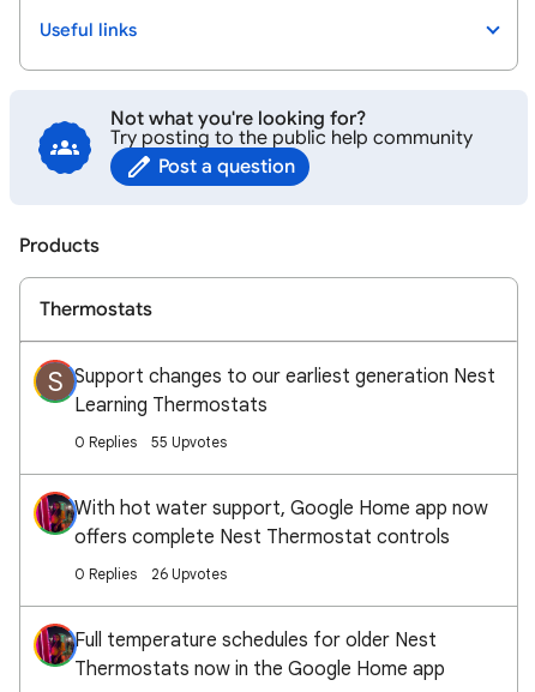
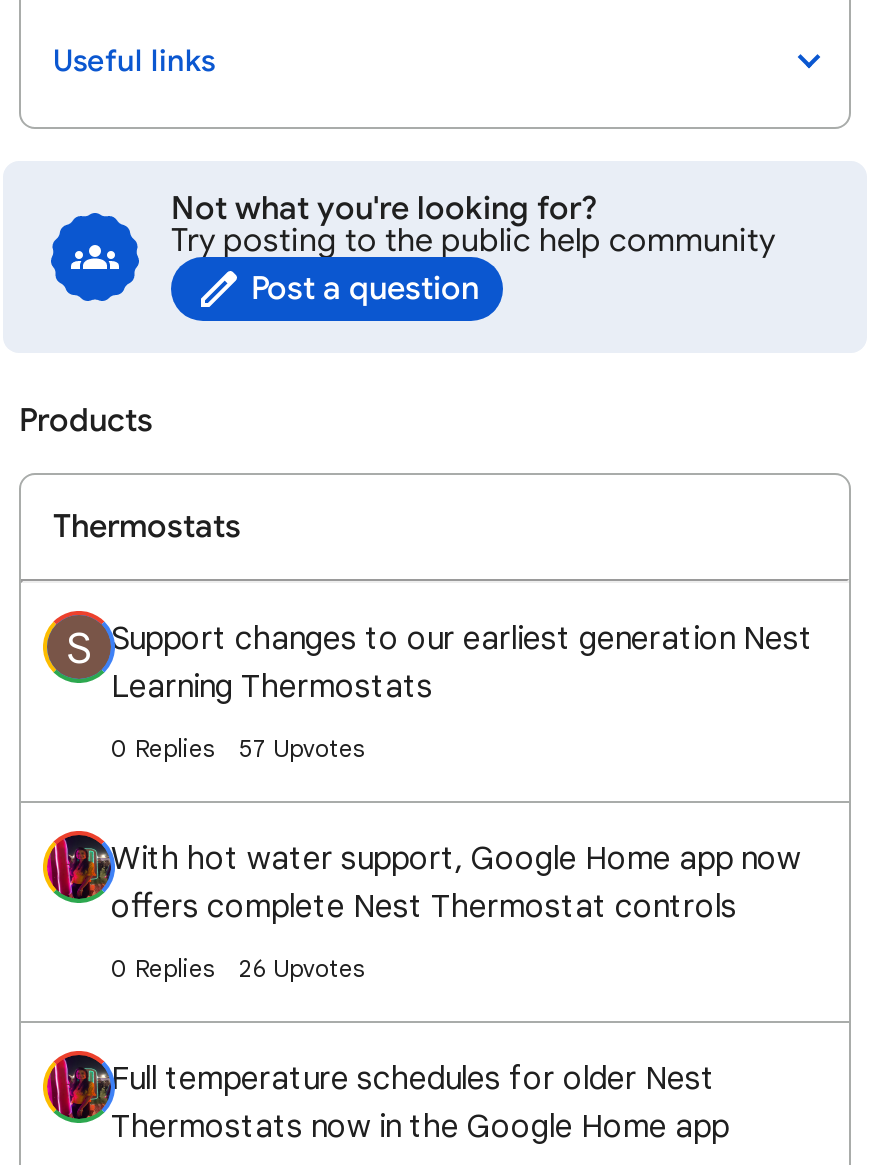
- 55 Upvotes
+ 57 Upvotes
